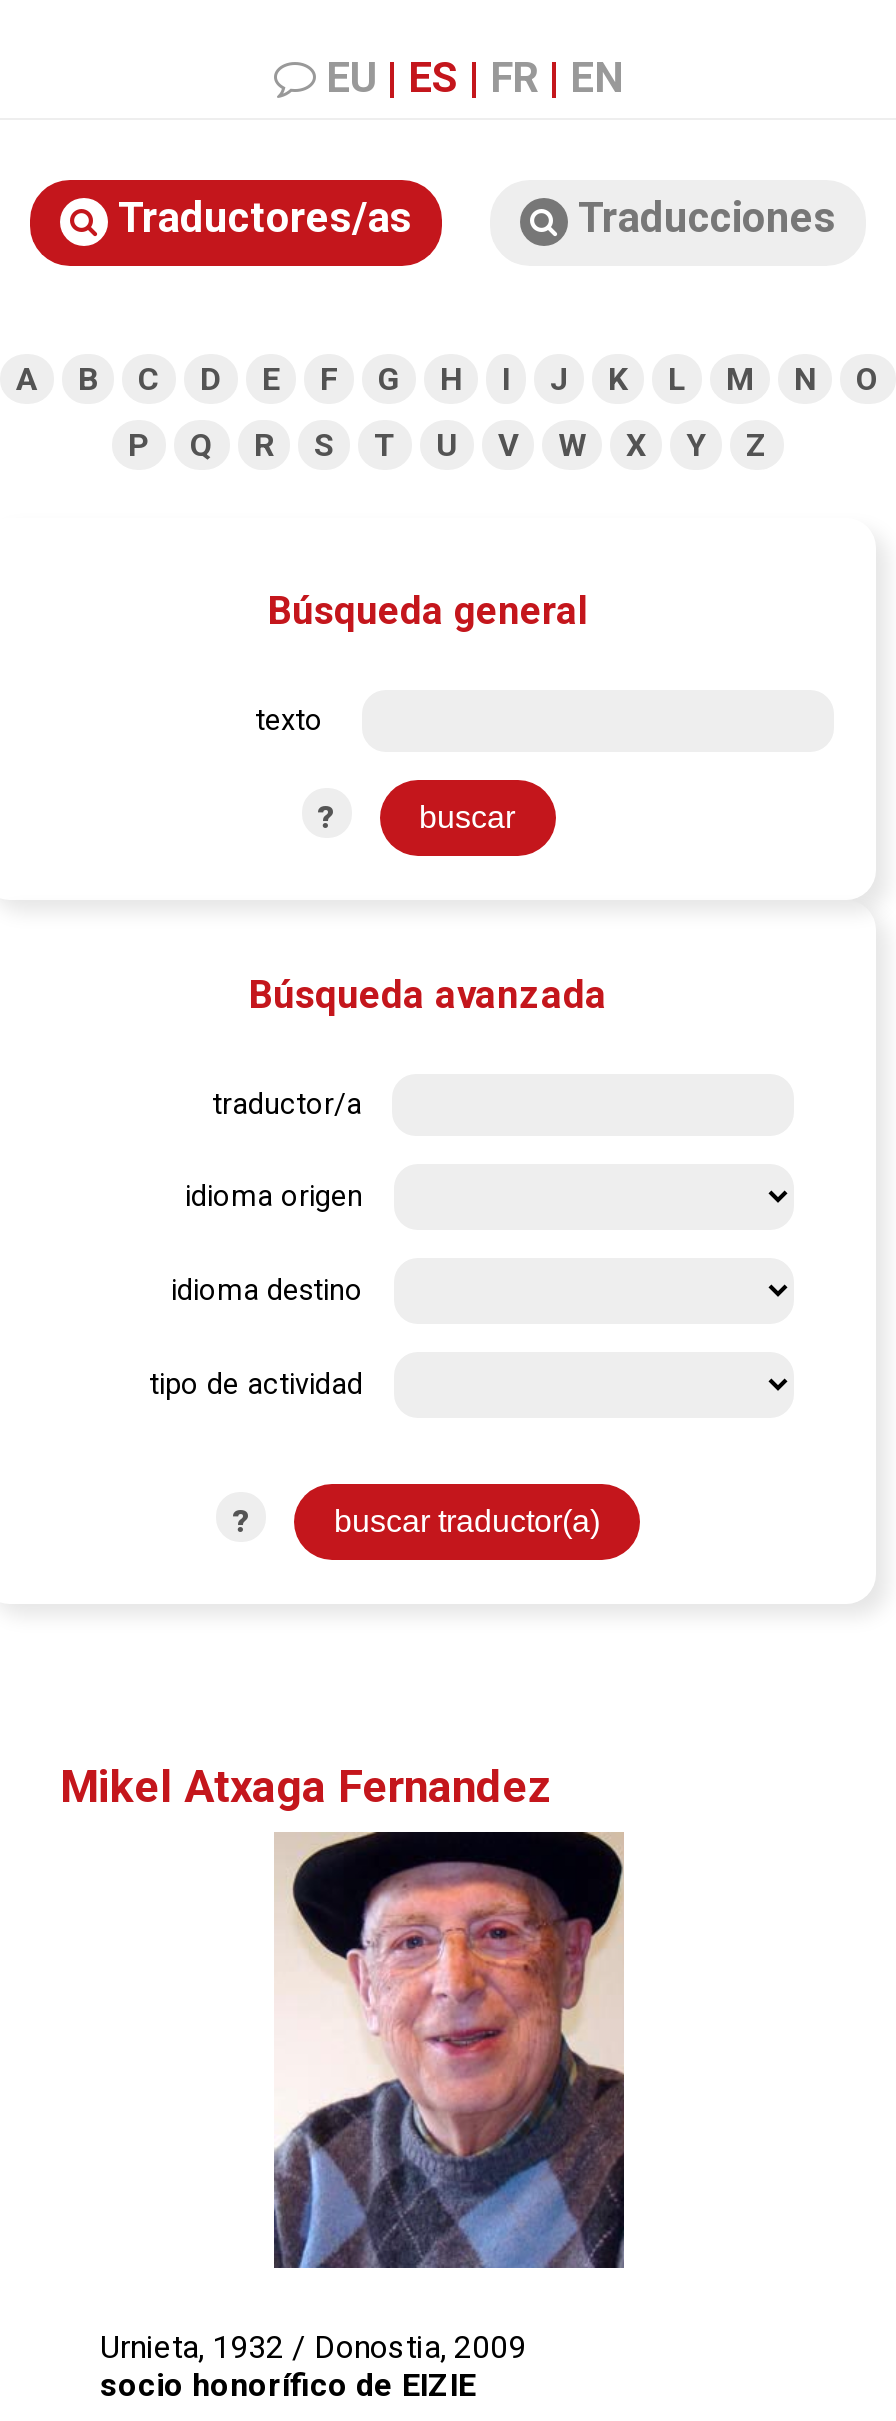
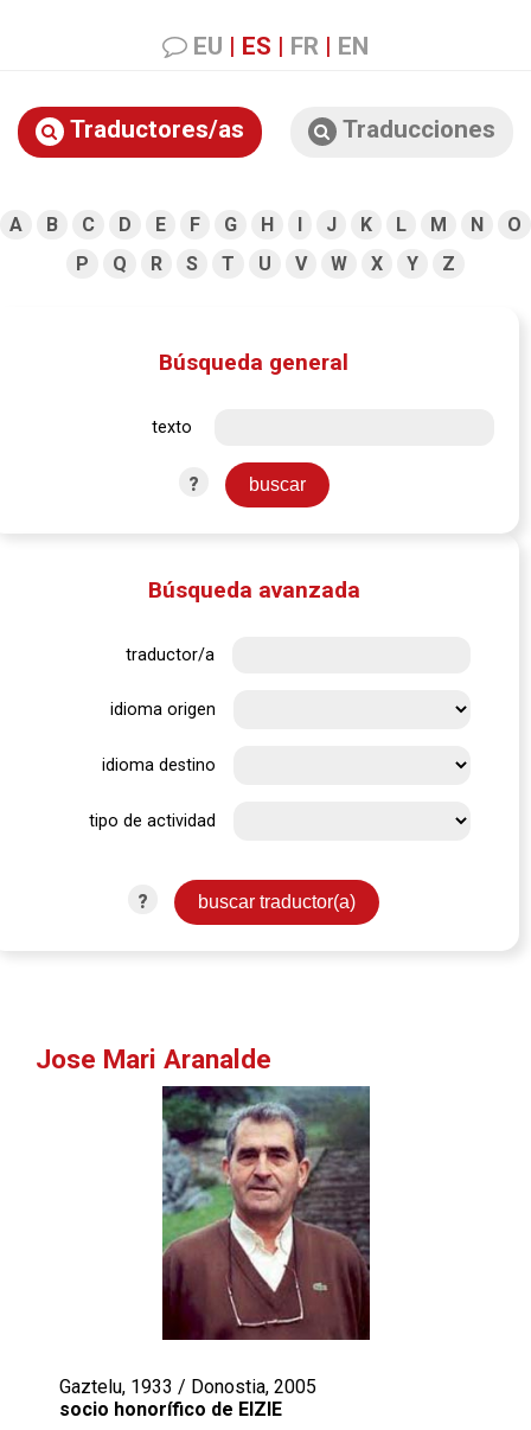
- Mikel Atxaga Fernandez
+ Jose Mari Aranalde

- [image]
- Urnieta, 1932 / Donostia, 2009
+ [image]
+ Gaztelu, 1933 / Donostia, 2005
